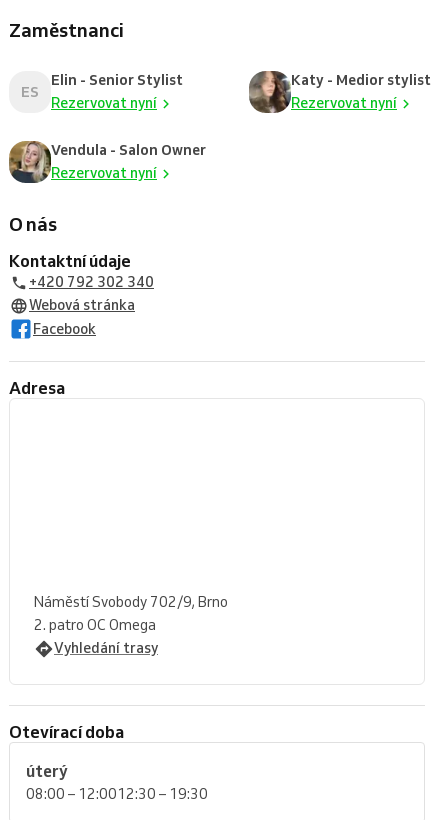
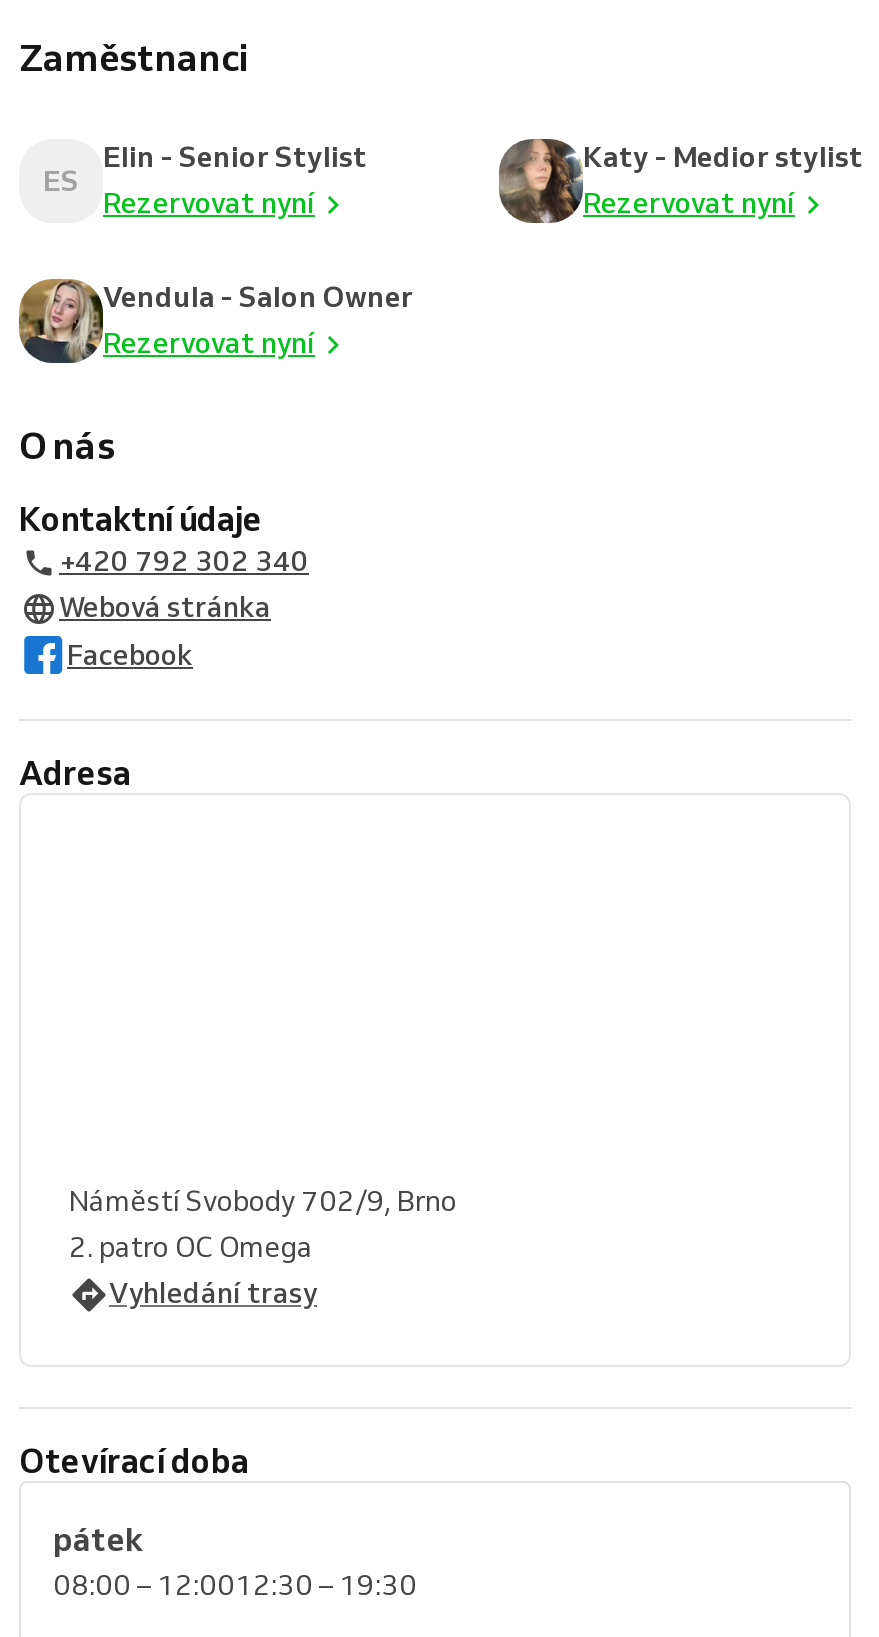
- úterý
+ pátek
